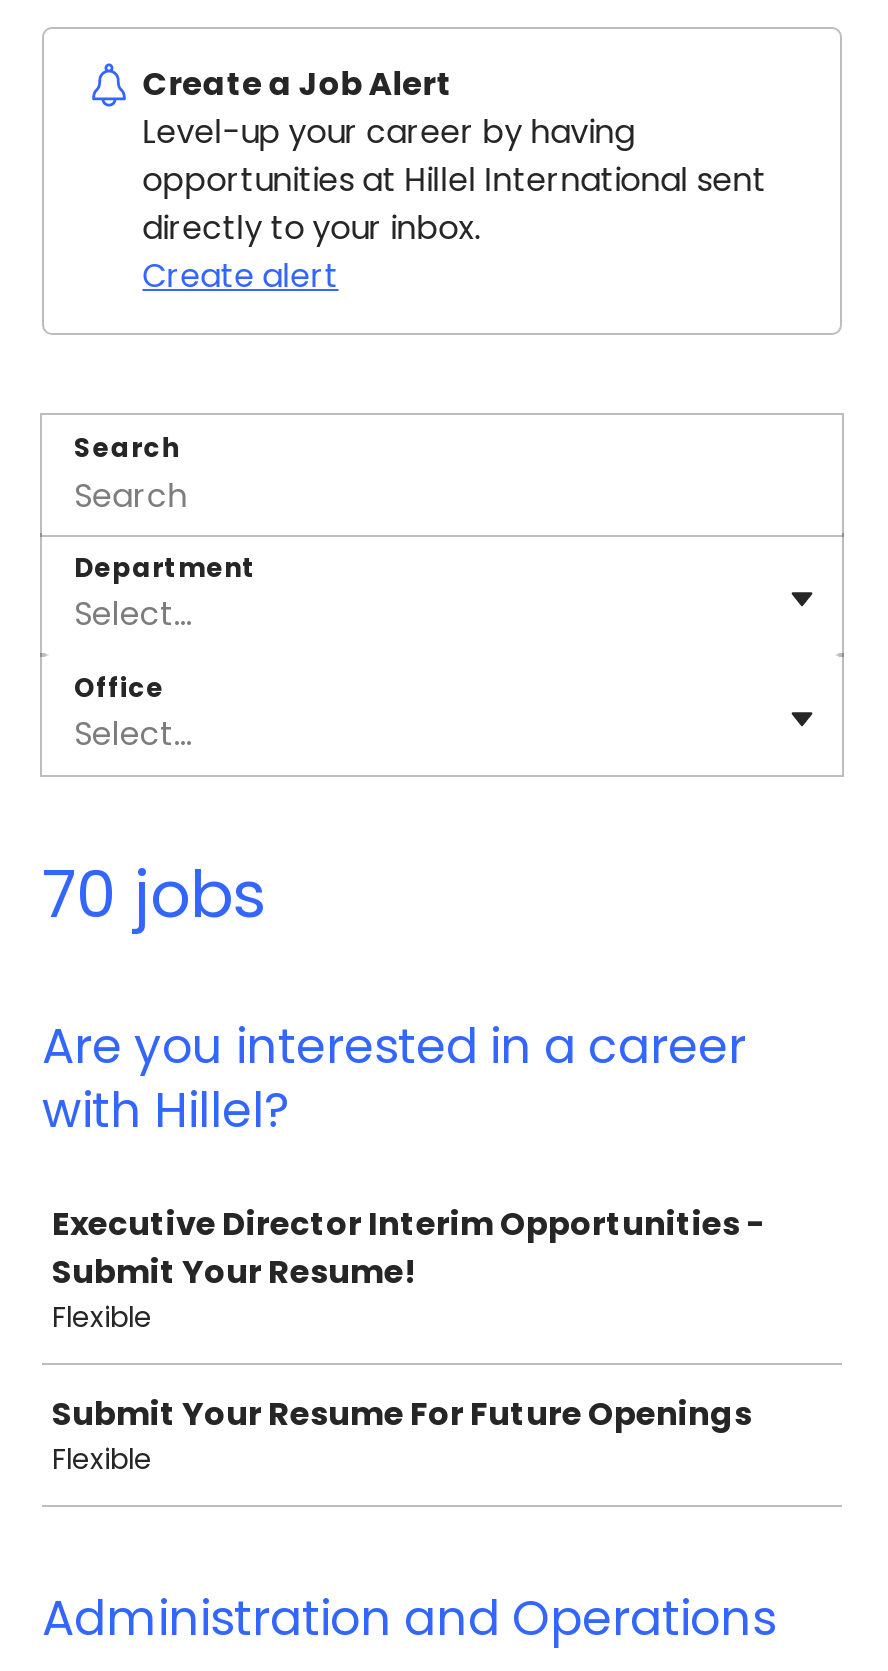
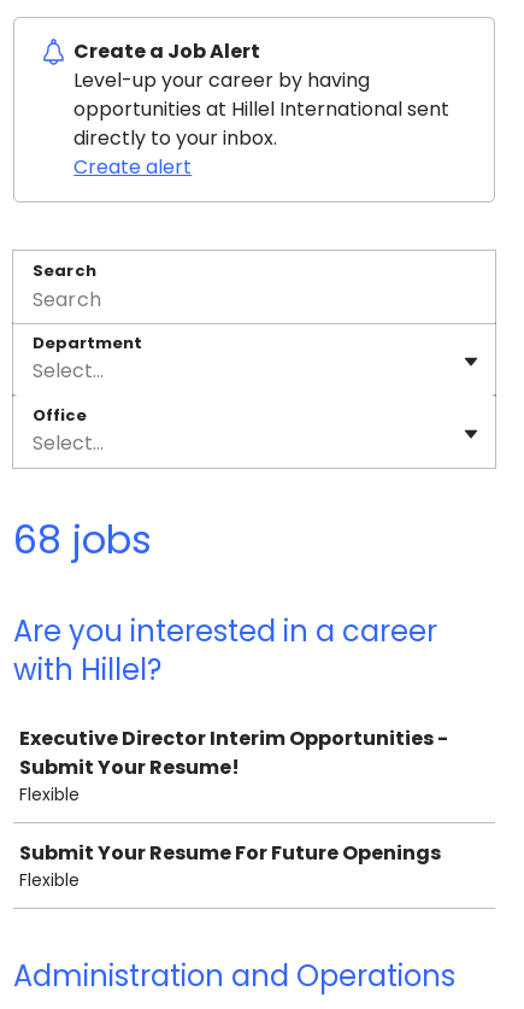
- 70 jobs
+ 68 jobs
